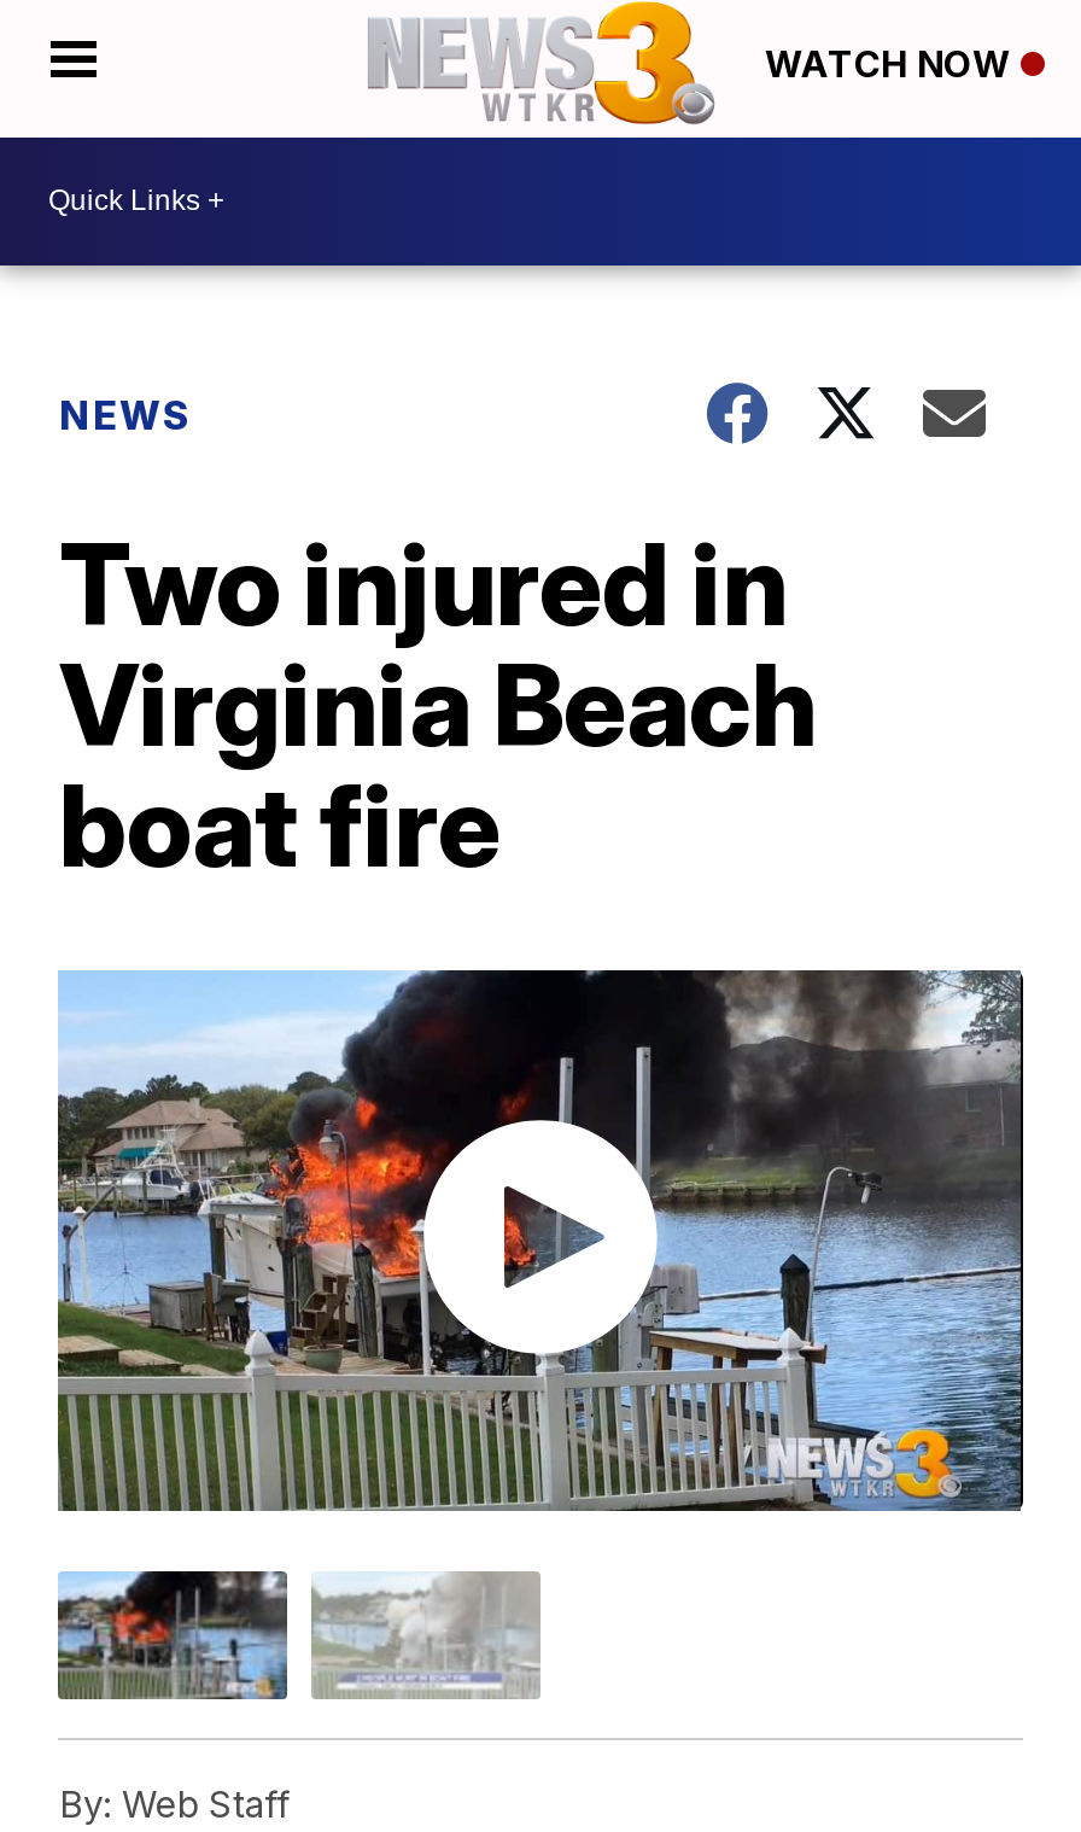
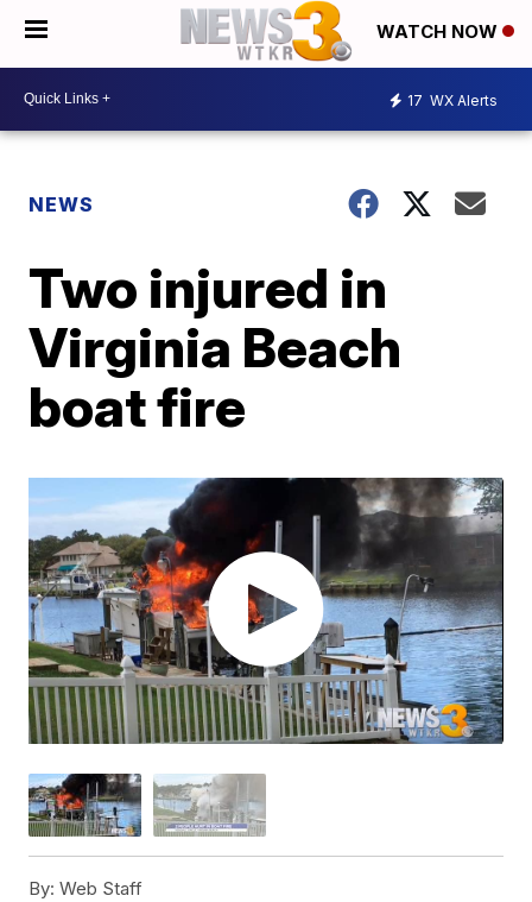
+ 17 WX Alerts
